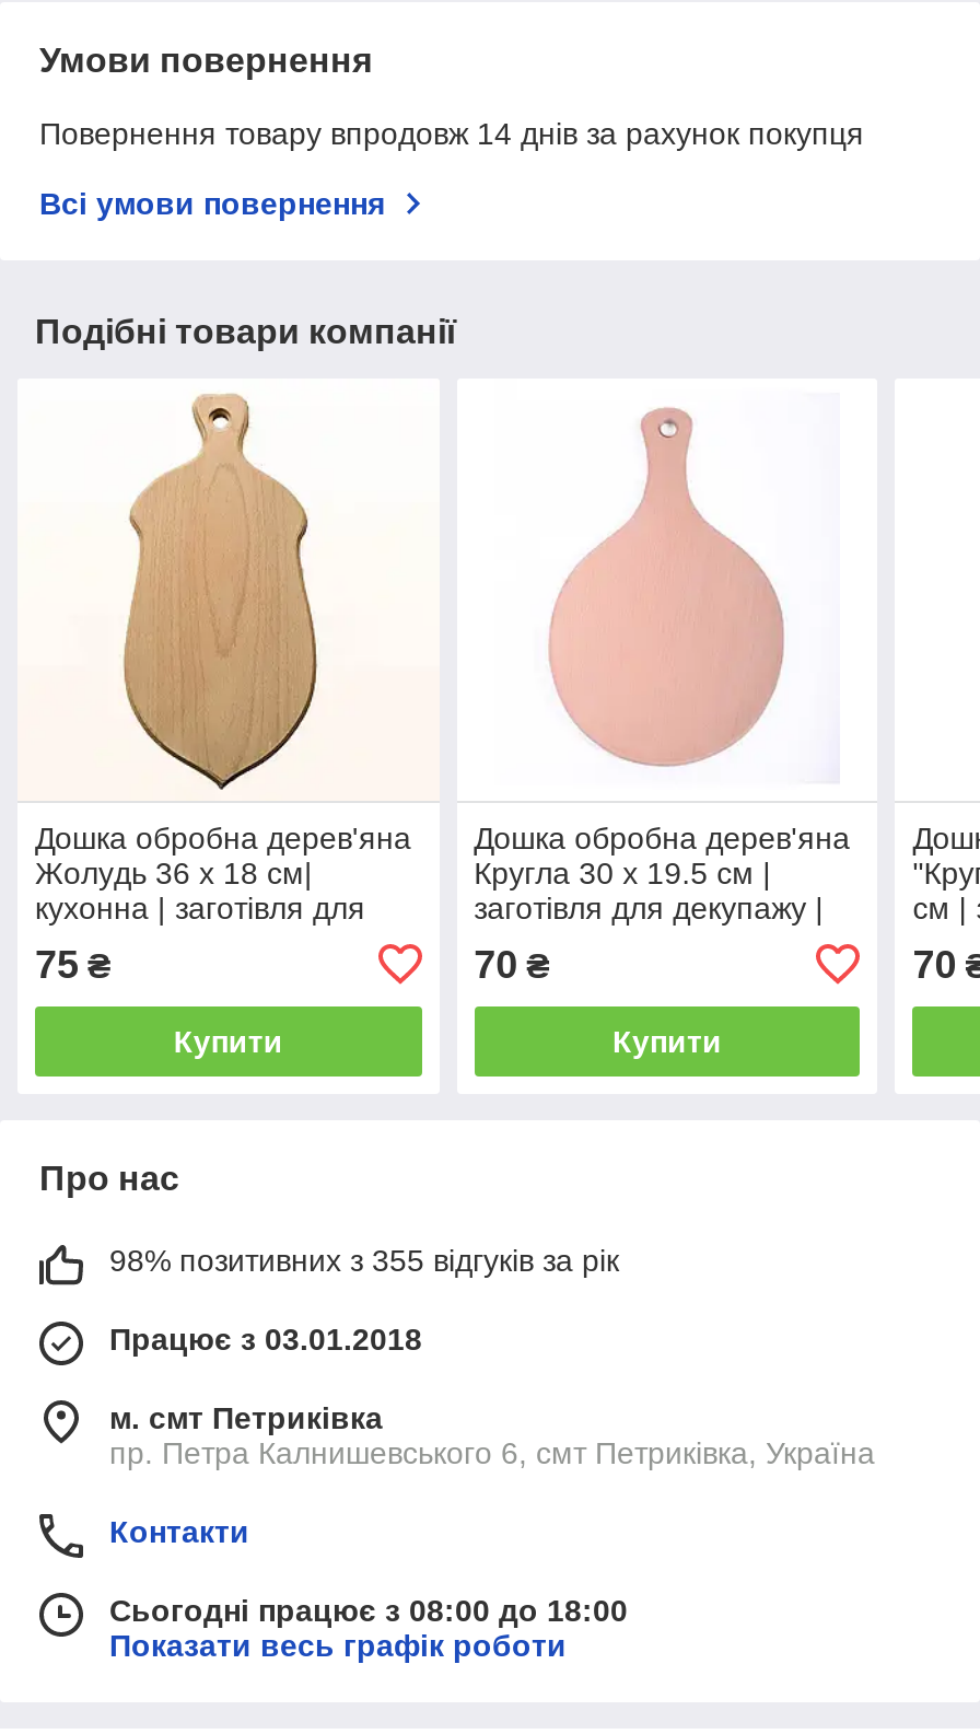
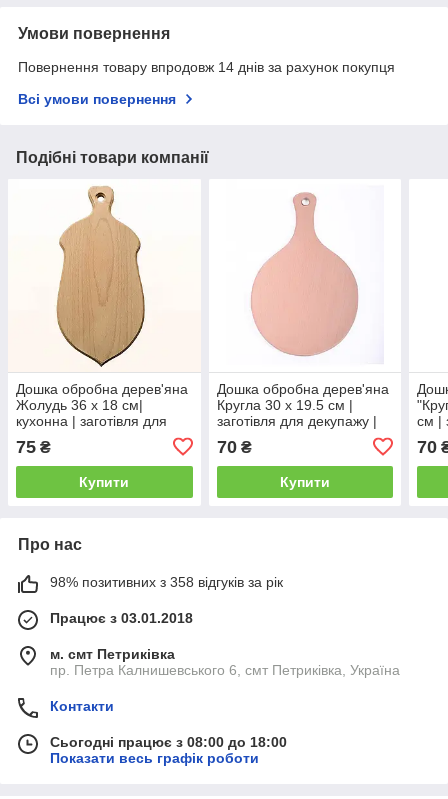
- 98% позитивних з 355 відгуків за рік
+ 98% позитивних з 358 відгуків за рік
